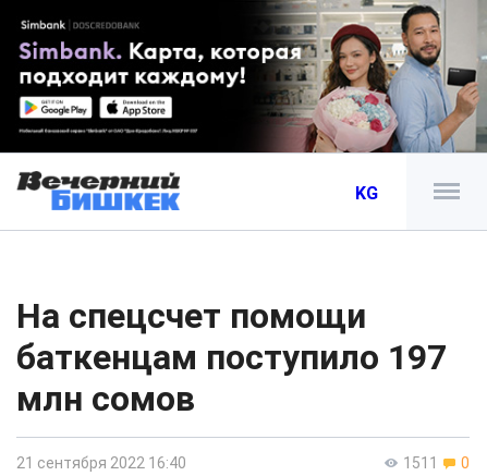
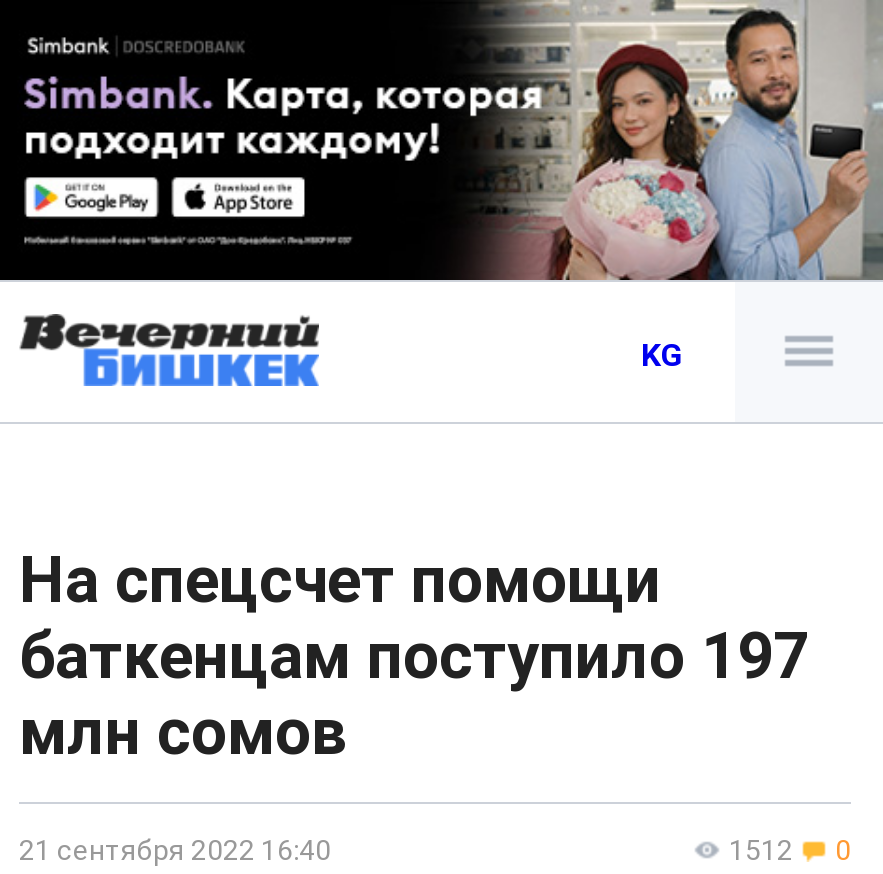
- 1511 0
+ 1512 0
